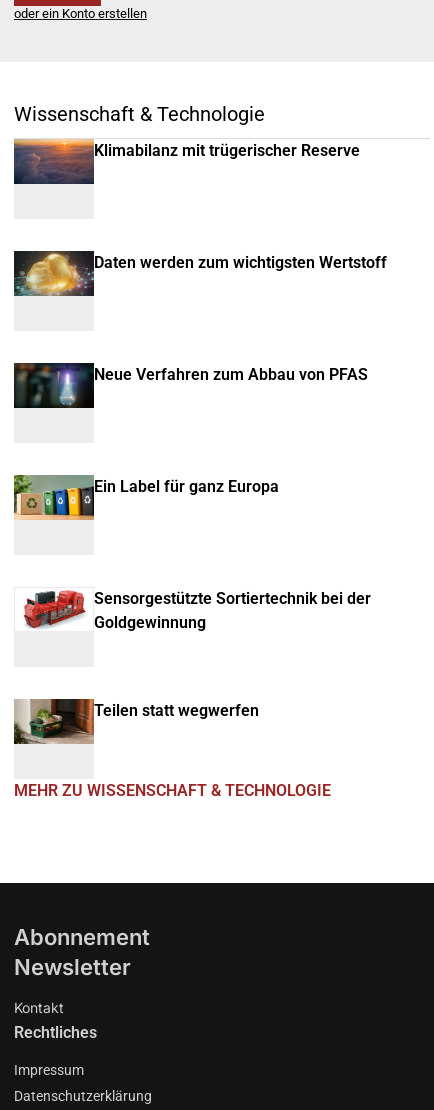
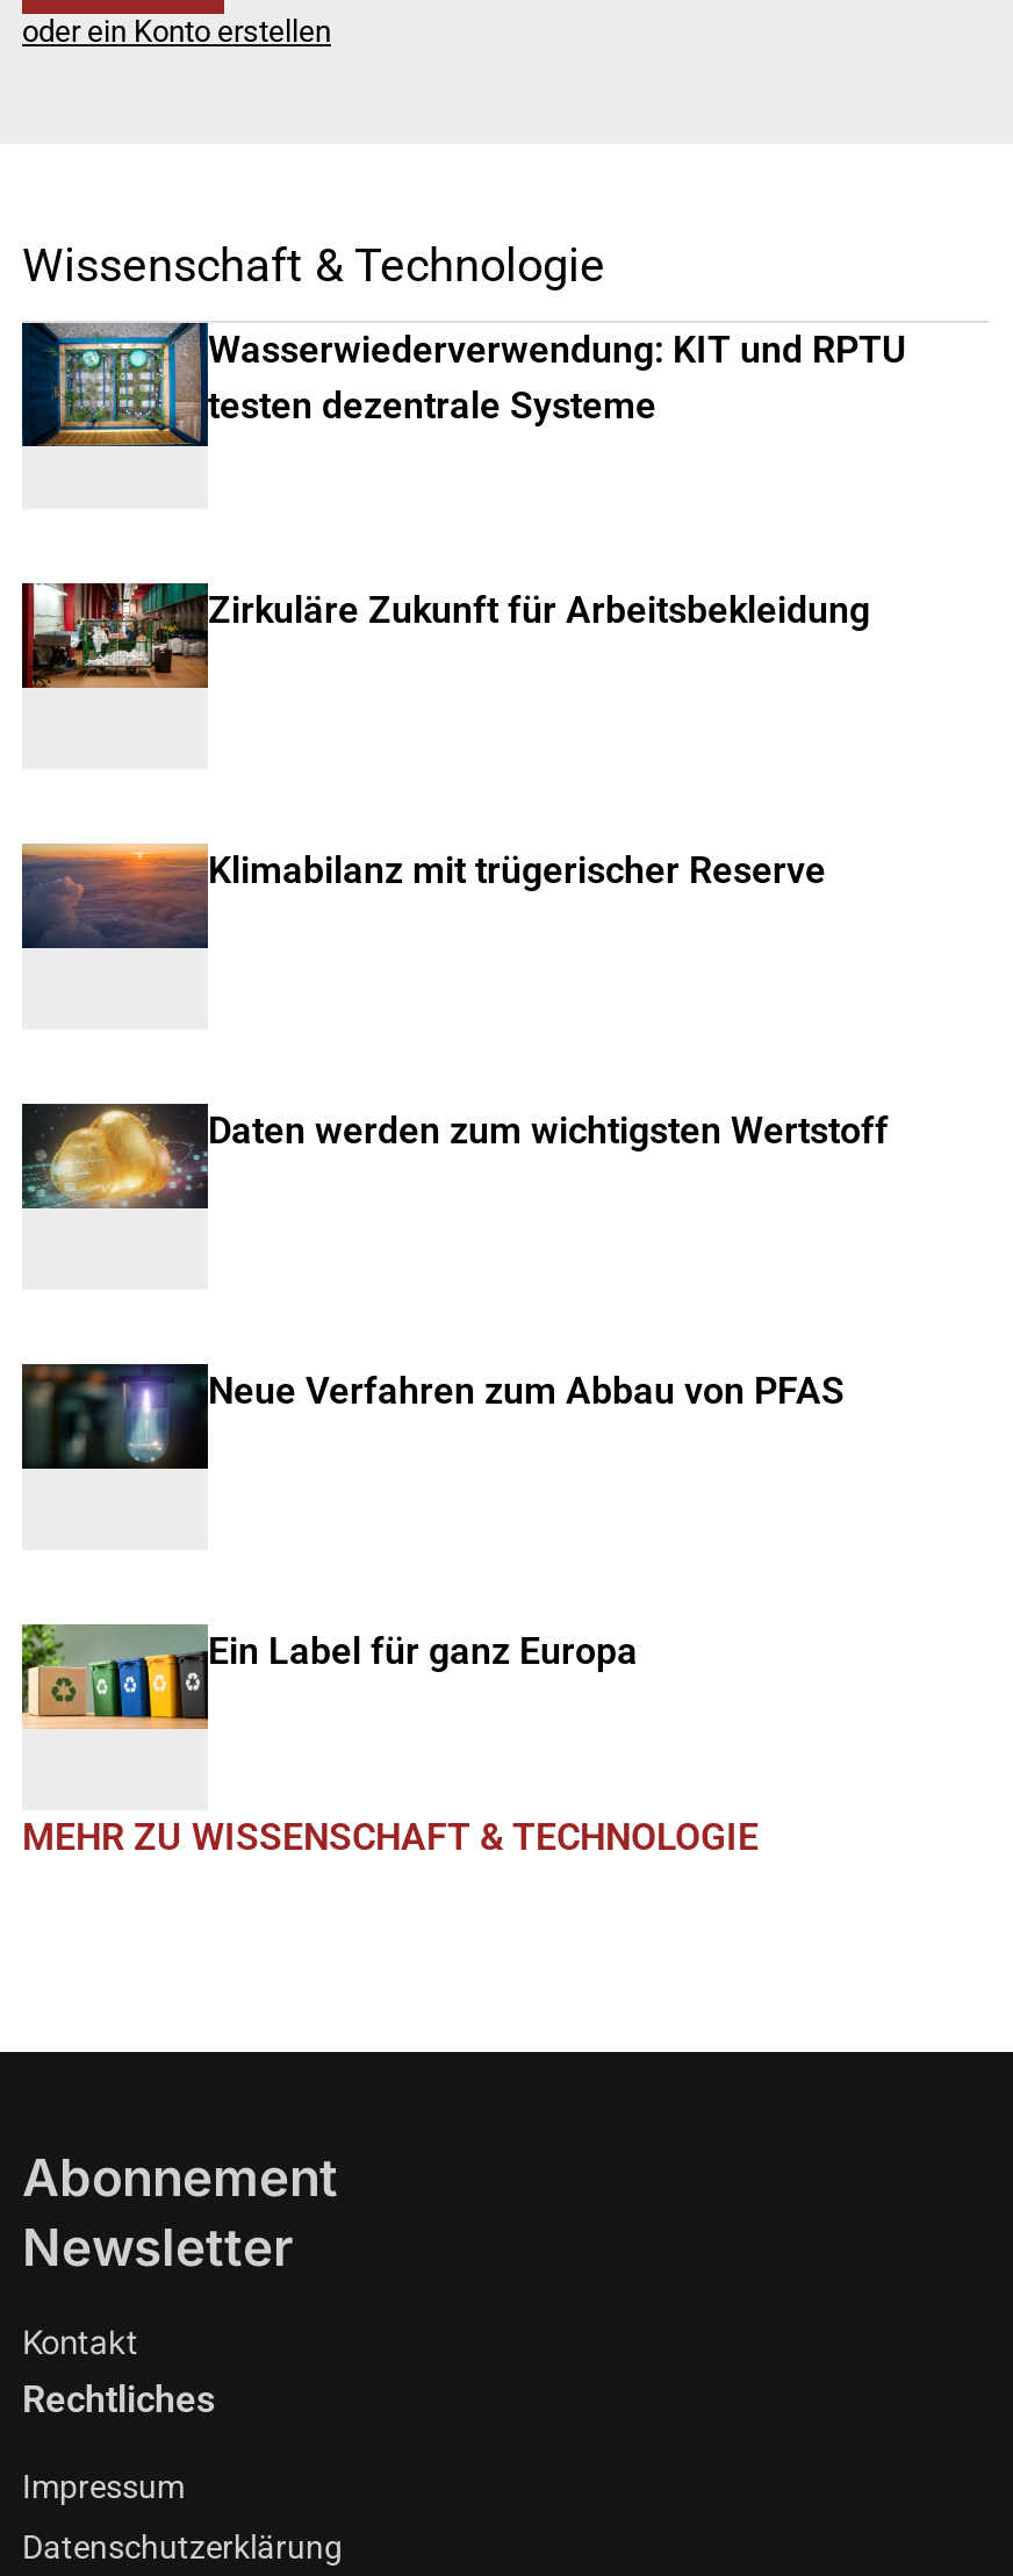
+ [image]
+ Wasserwiederverwendung: KIT und RPTU
+ testen dezentrale Systeme

+ [image]
+ Zirkuläre Zukunft für Arbeitsbekleidung

moved down: [image] | Klimabilanz mit trügerischer Reserve | Daten werden zum wichtigsten Wertstoff | Neue Verfahren zum Abbau von PFAS | Ein Label für ganz Europa

moved down: [image]

- [image]
- Sensorgestützte Sortiertechnik bei der
- Goldgewinnung

- [image]
- Teilen statt wegwerfen
